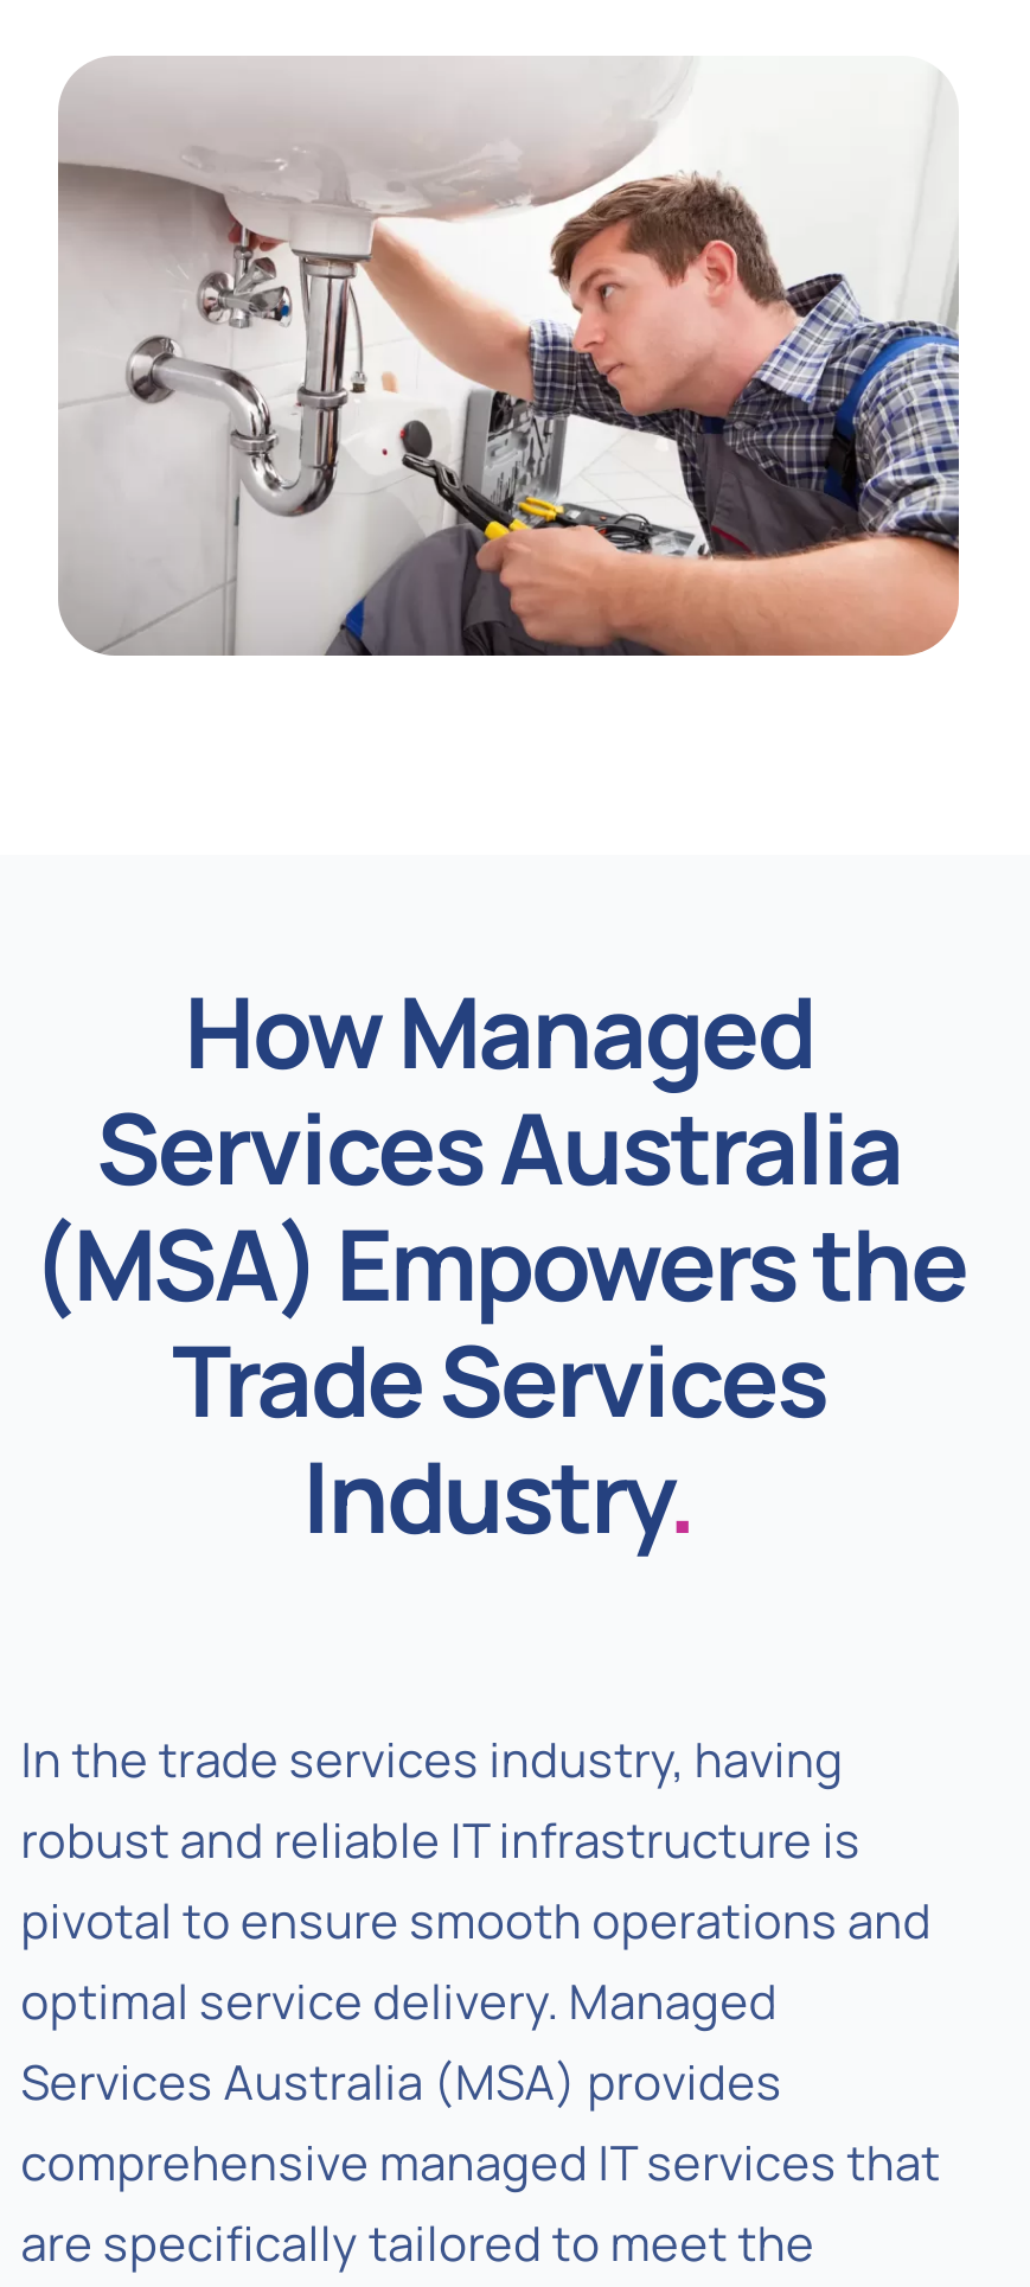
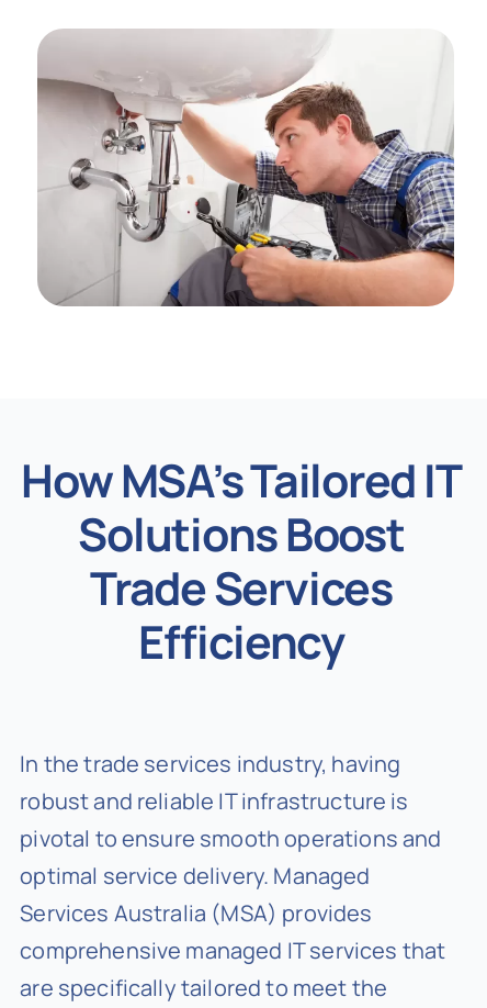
- How Managed
- Services Australia
- (MSA) Empowers the
+ How MSA’s Tailored IT
+ Solutions Boost

- Industry.
+ Efficiency
